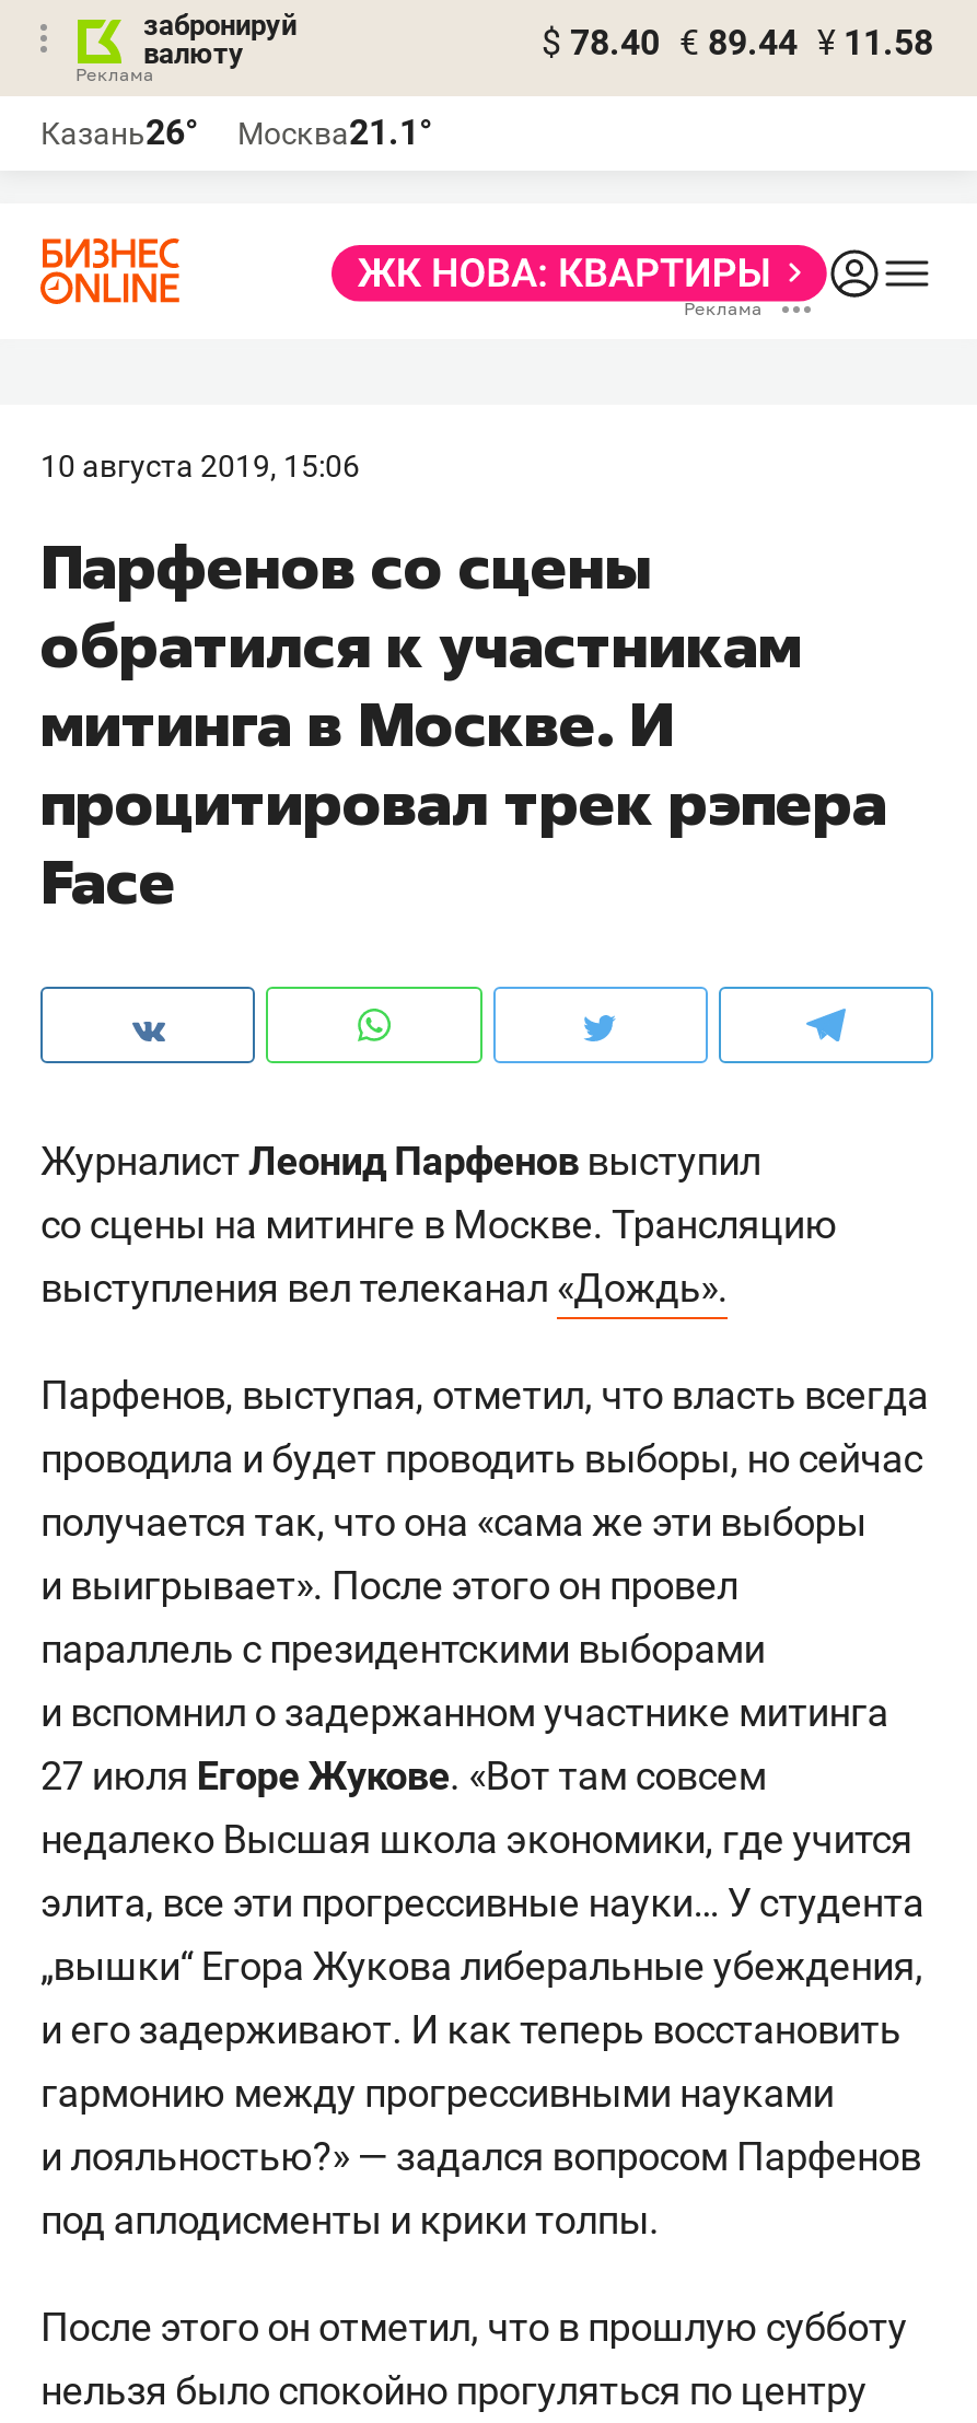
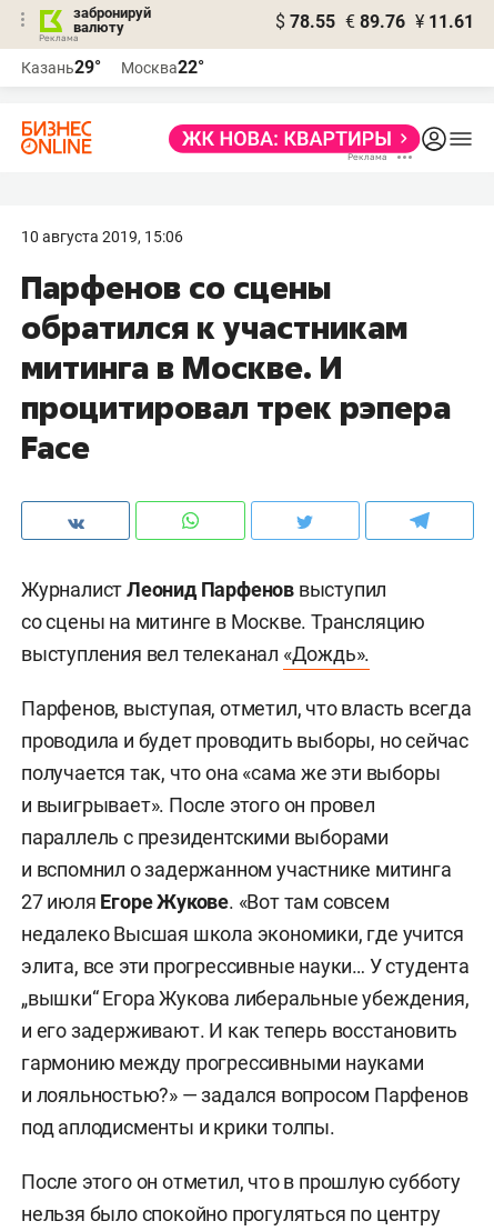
- $ 78.40 € 89.44 ¥ 11.58
+ $ 78.55 € 89.76 ¥ 11.61

- Казань26°
+ Казань29°

- Москва21.1°
+ Москва22°
